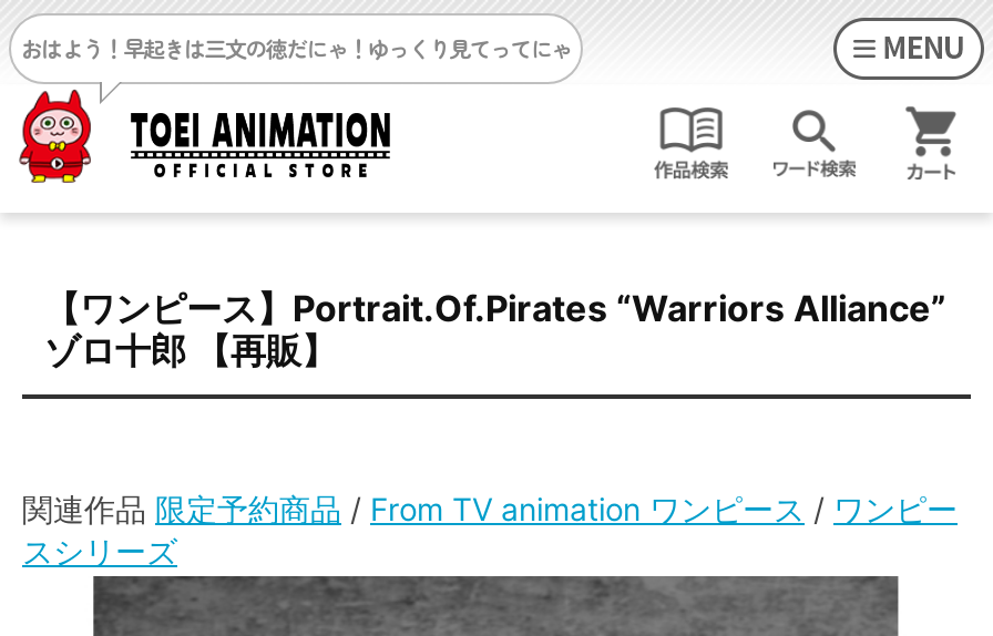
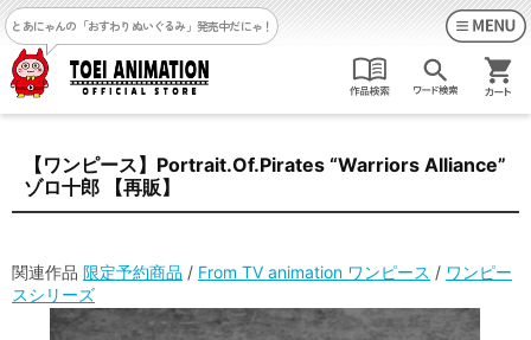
- おはよう！早起きは三文の徳だにゃ！ゆっくり見てってにゃ
+ とあにゃんの「おすわりぬいぐるみ」発売中だにゃ！
